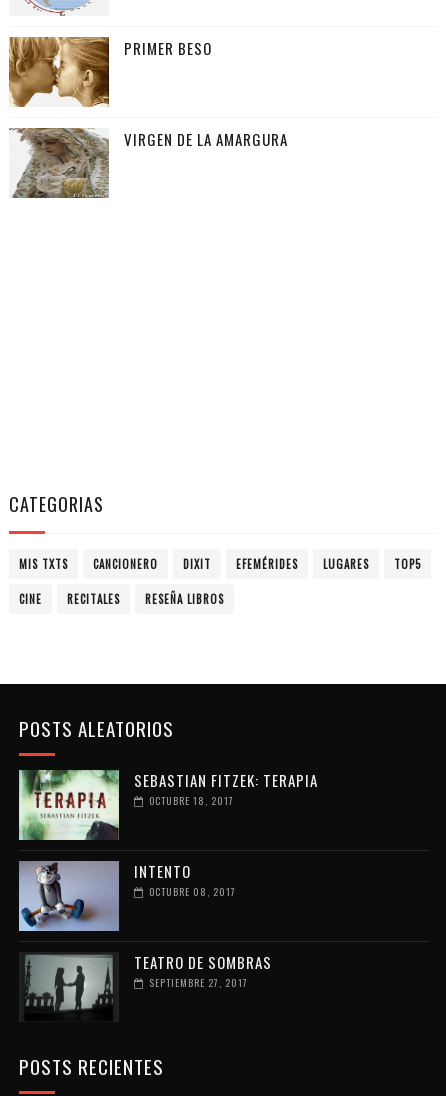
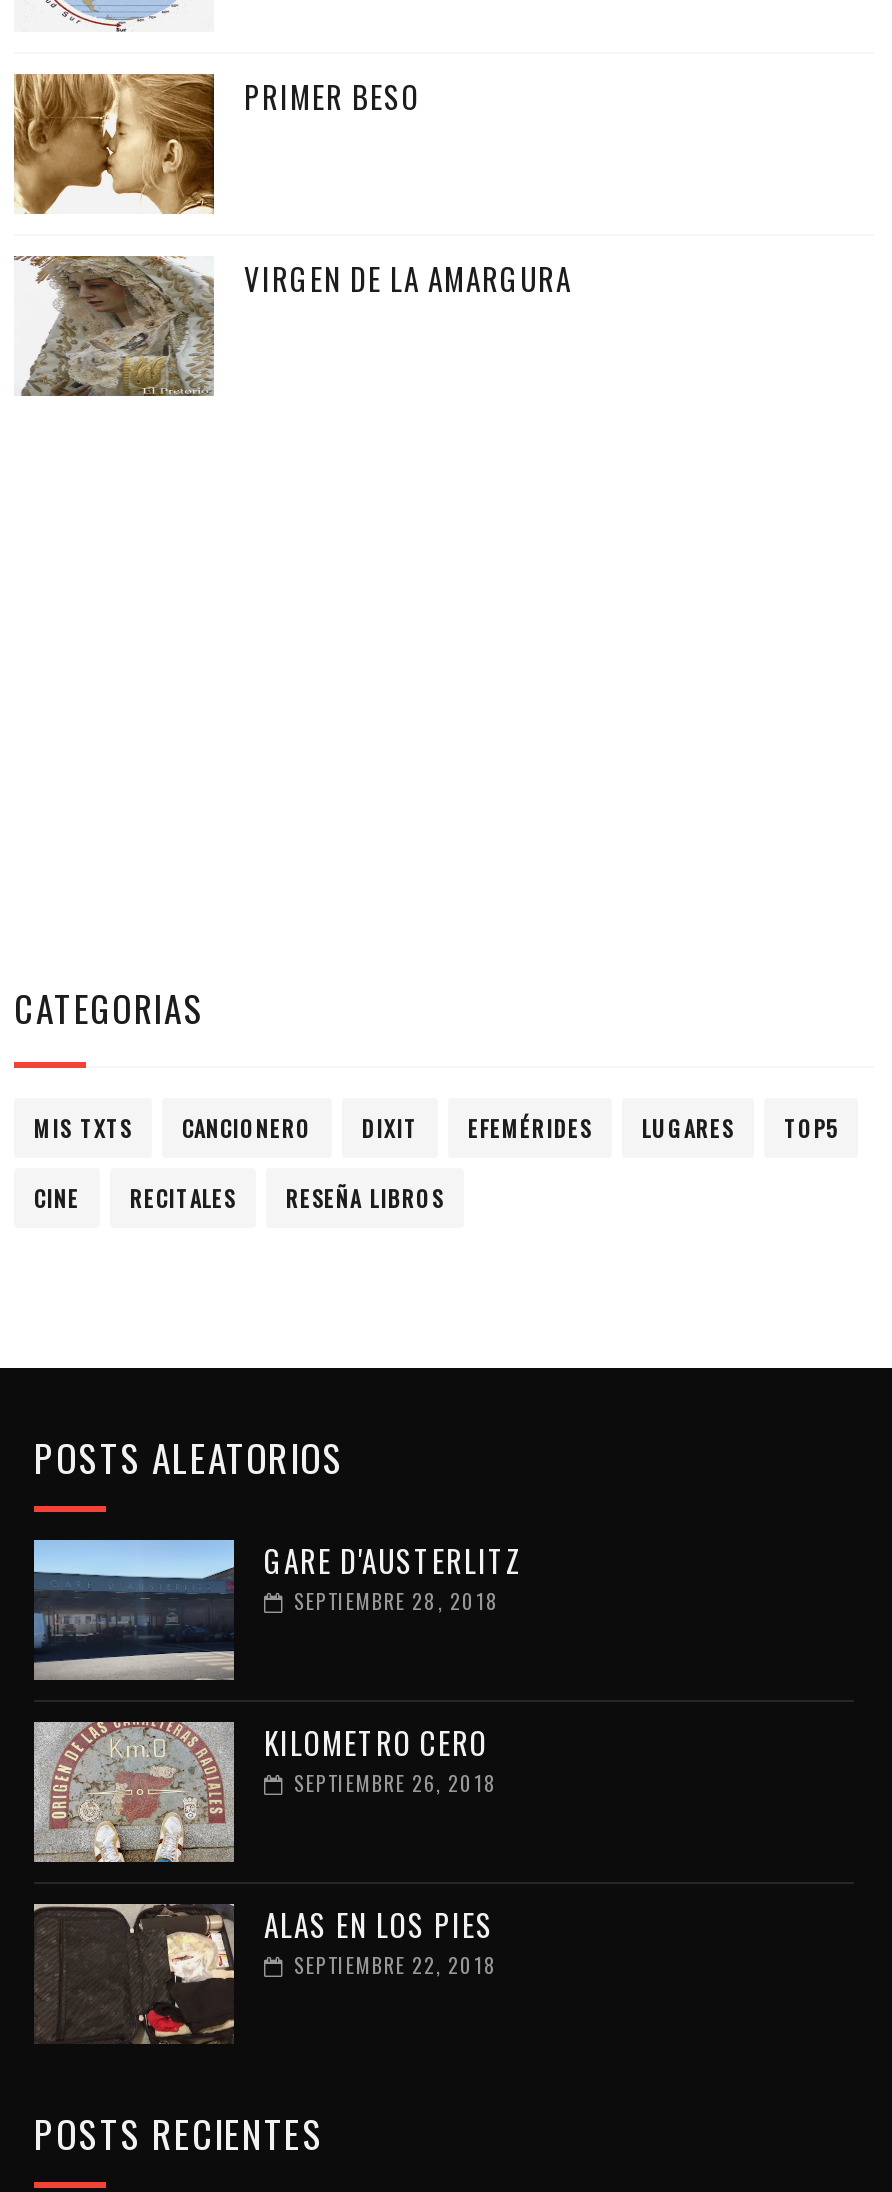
- [image]
- SEBASTIAN FITZEK: TERAPIA
- OCTUBRE 18, 2017
+ [image]
+ GARE D'AUSTERLITZ
+ SEPTIEMBRE 28, 2018

- [image]
- INTENTO
- OCTUBRE 08, 2017
+ [image]
+ KILOMETRO CERO
+ SEPTIEMBRE 26, 2018

- [image]
- TEATRO DE SOMBRAS
- SEPTIEMBRE 27, 2017
+ [image]
+ ALAS EN LOS PIES
+ SEPTIEMBRE 22, 2018
